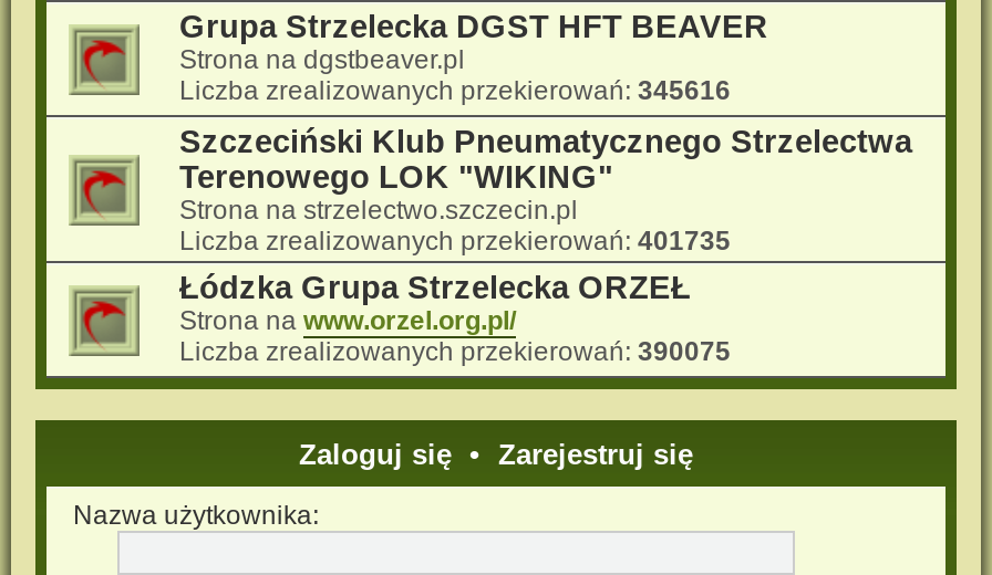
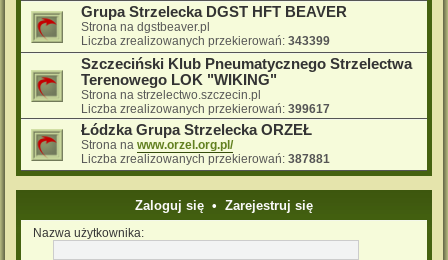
- Liczba zrealizowanych przekierowań: 345616
+ Liczba zrealizowanych przekierowań: 343399

- Liczba zrealizowanych przekierowań: 401735
+ Liczba zrealizowanych przekierowań: 399617

- Liczba zrealizowanych przekierowań: 390075
+ Liczba zrealizowanych przekierowań: 387881
